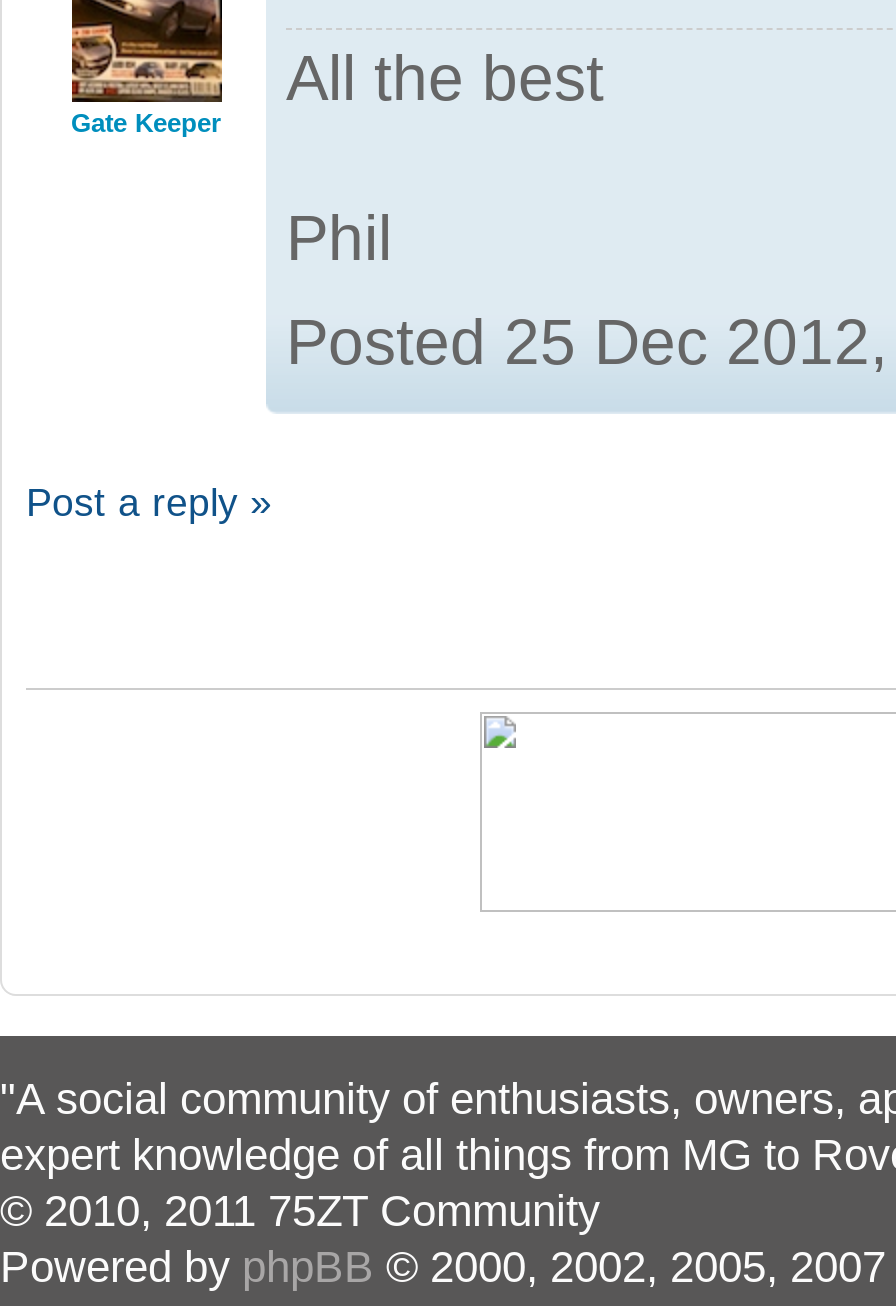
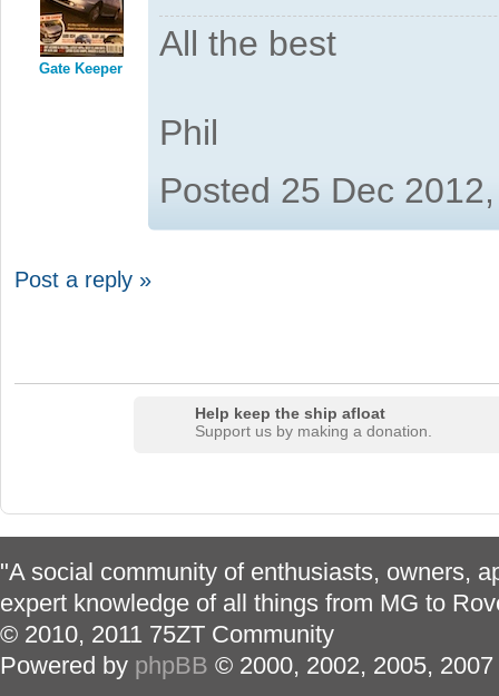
+ Help keep the ship afloat
+ Support us by making a donation.
